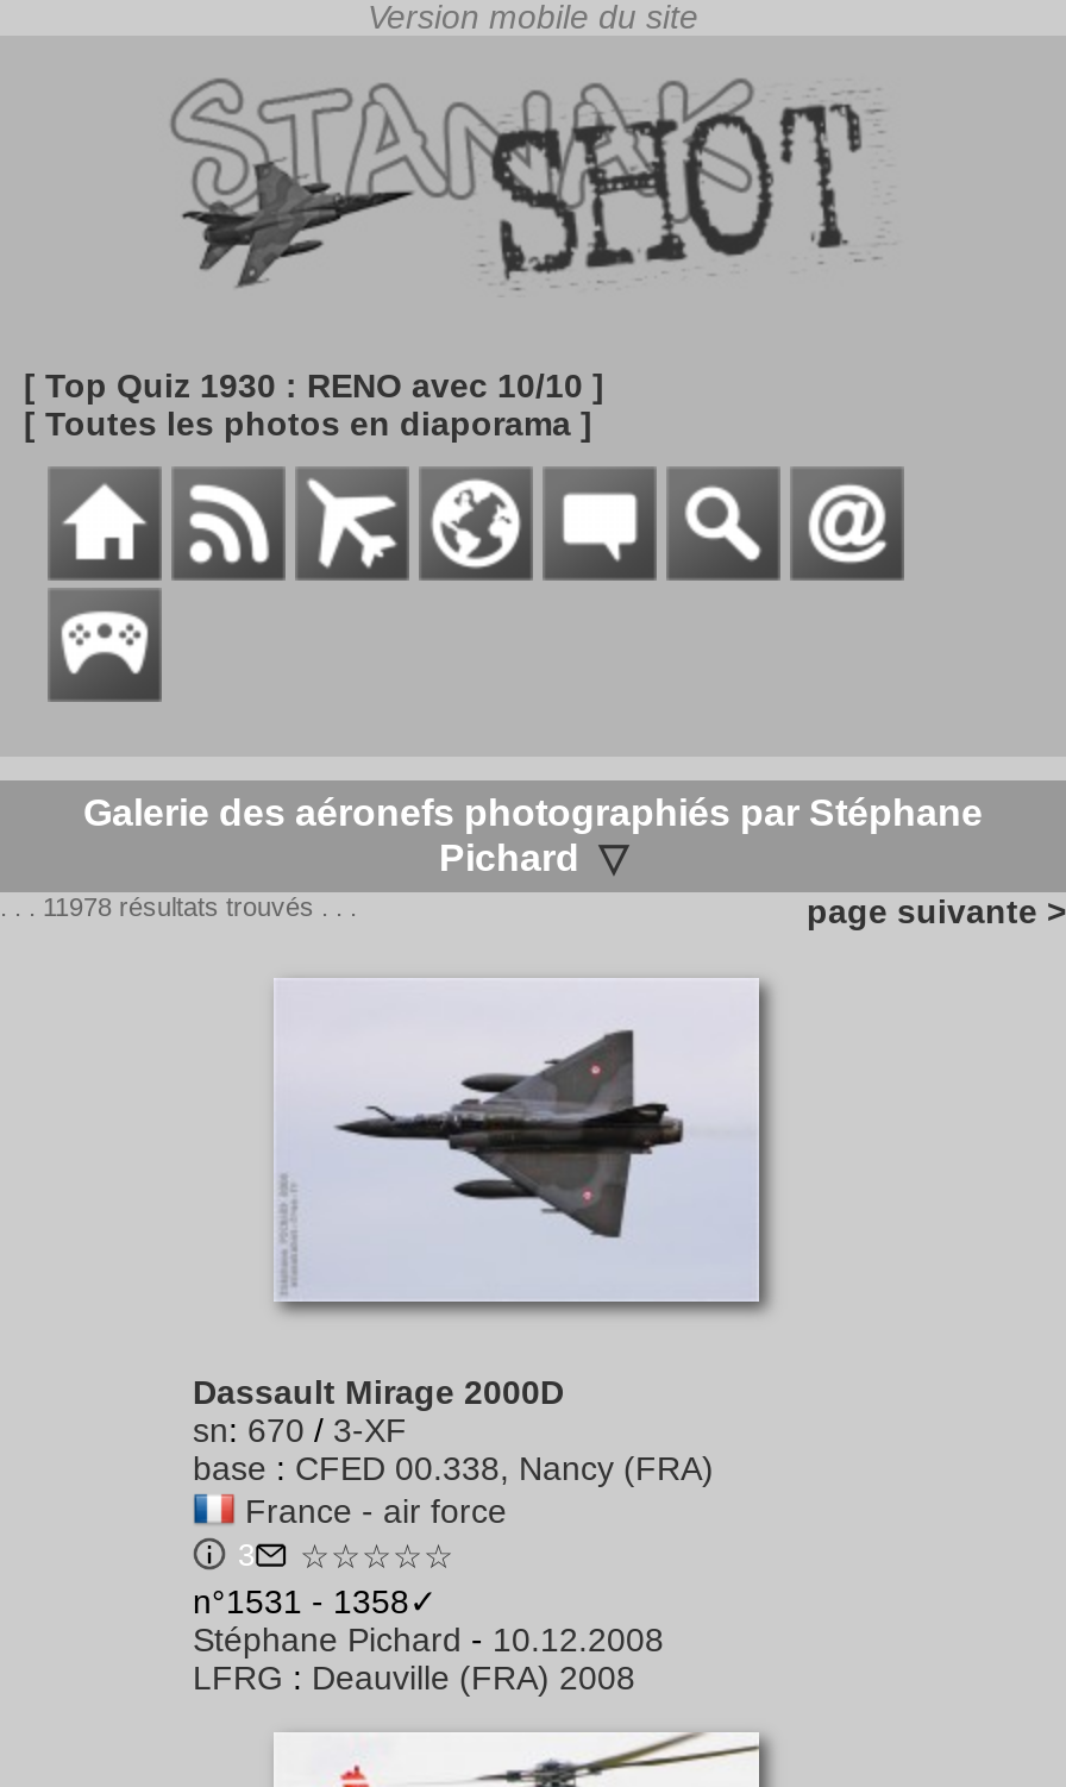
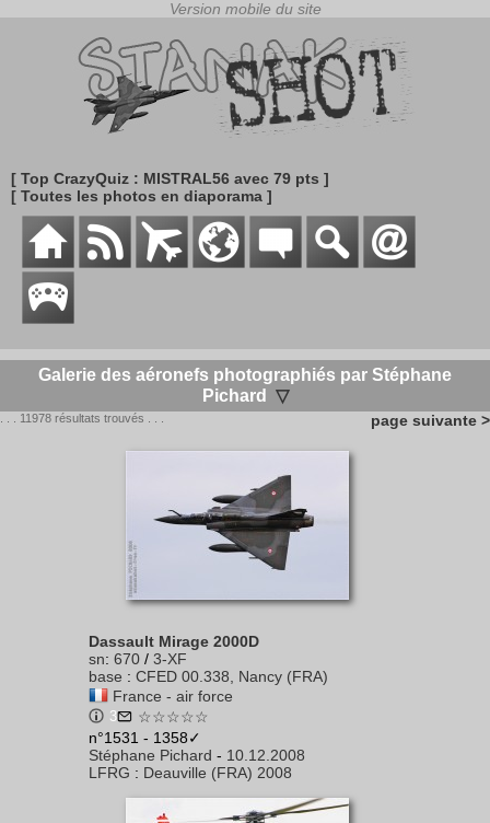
- [ Top Quiz 1930 : RENO avec 10/10 ]
+ [ Top CrazyQuiz : MISTRAL56 avec 79 pts ]
